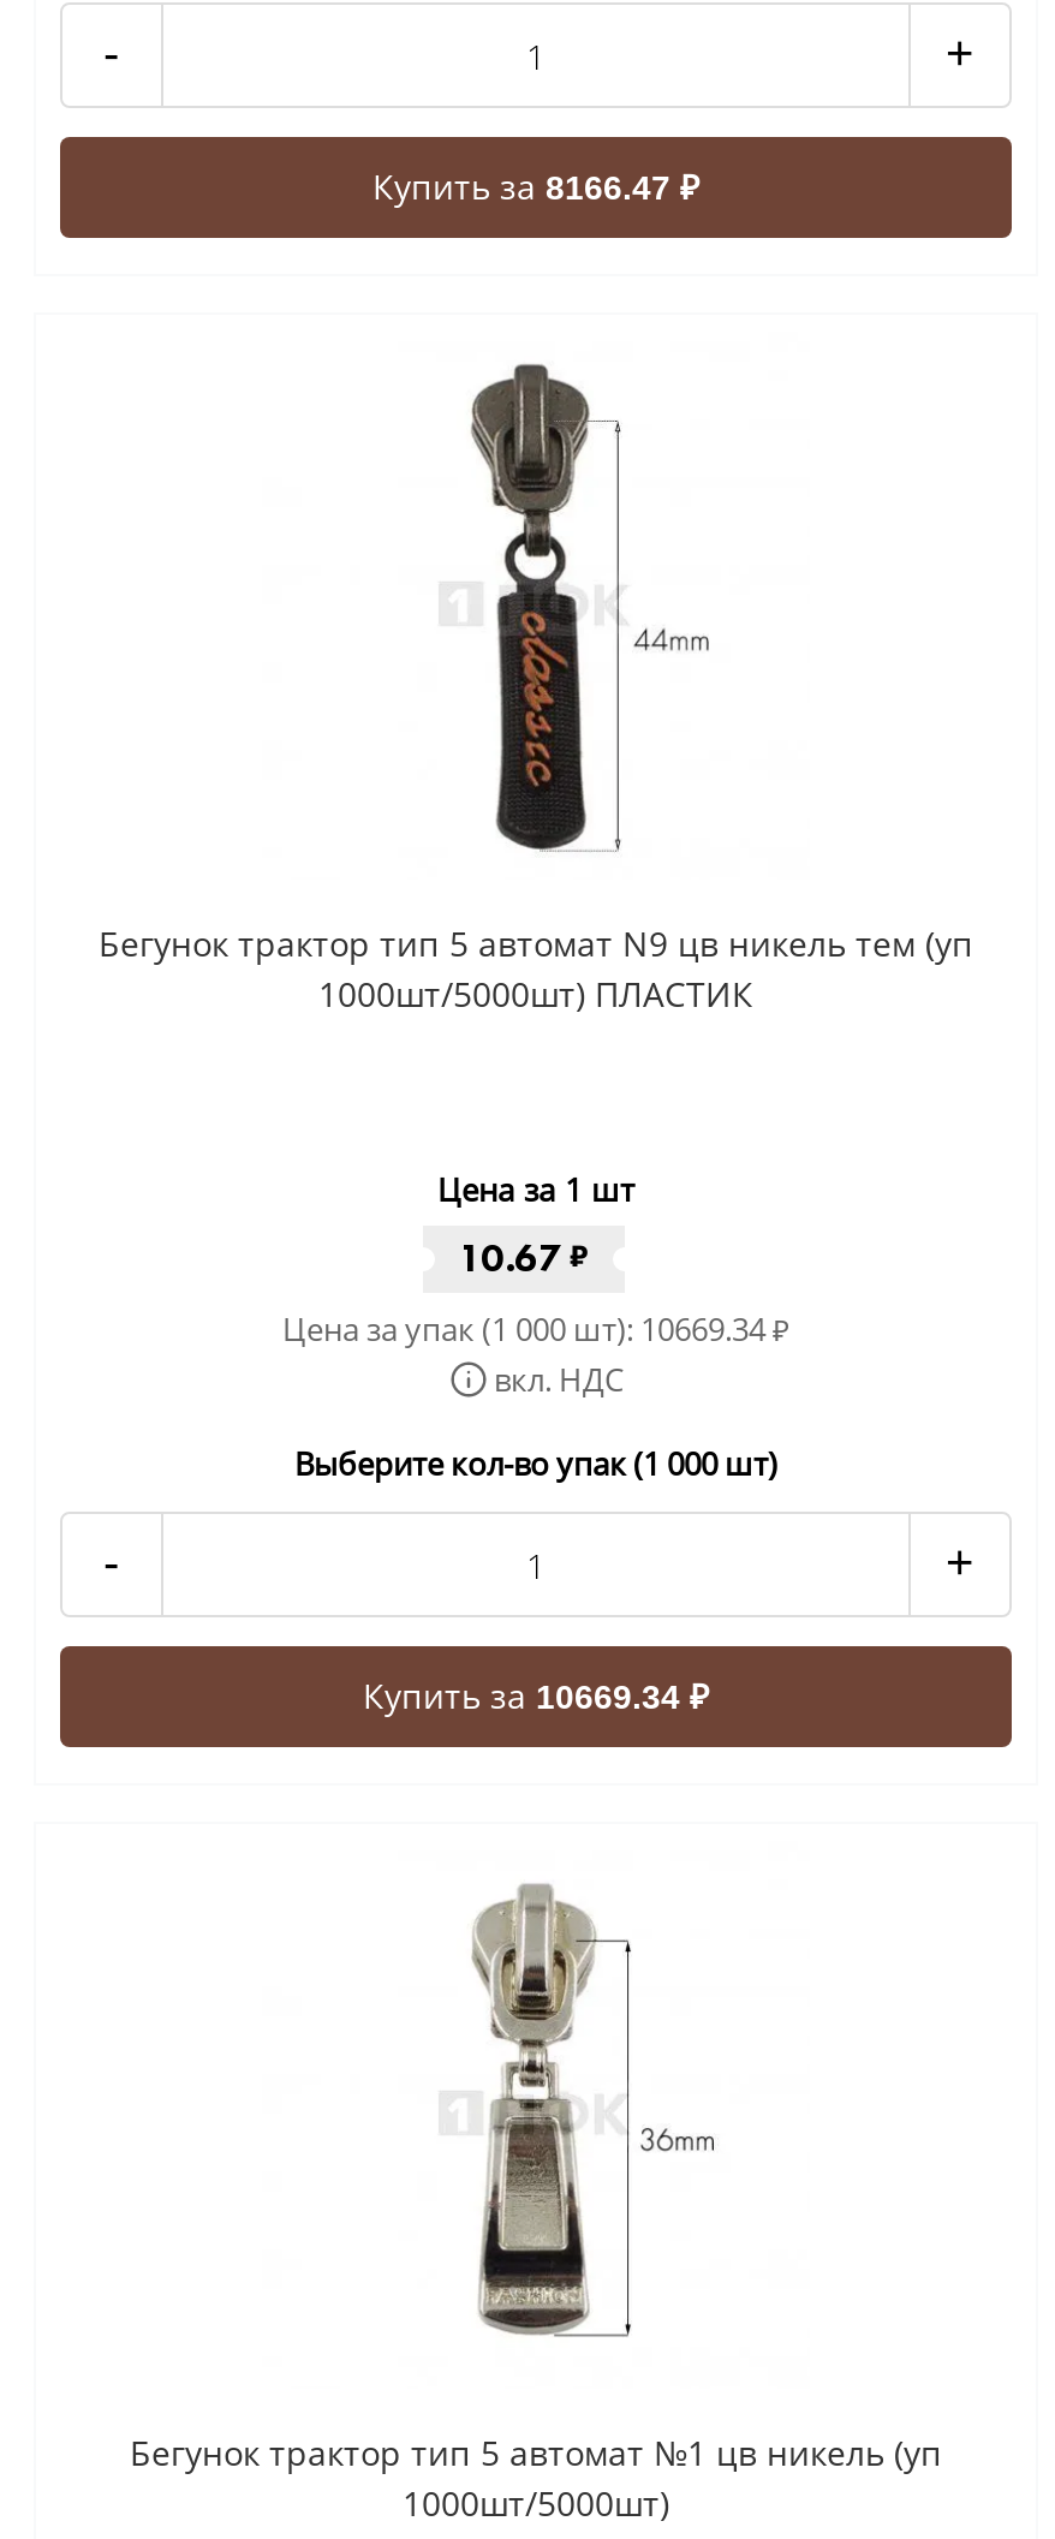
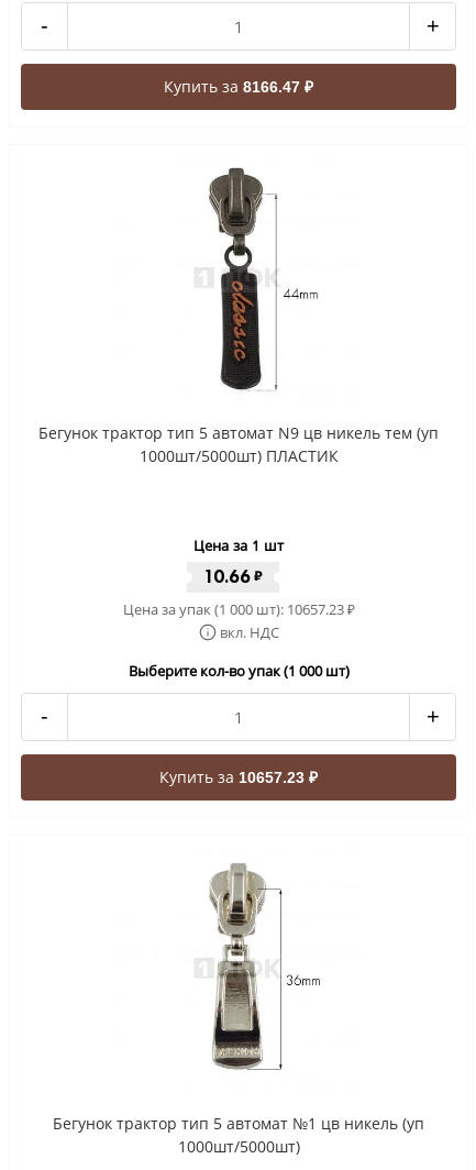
- 10.67 ₽
+ 10.66 ₽

- Цена за упак (1 000 шт): 10669.34₽
+ Цена за упак (1 000 шт): 10657.23₽

- Купить за 10669.34 ₽
+ Купить за 10657.23 ₽
